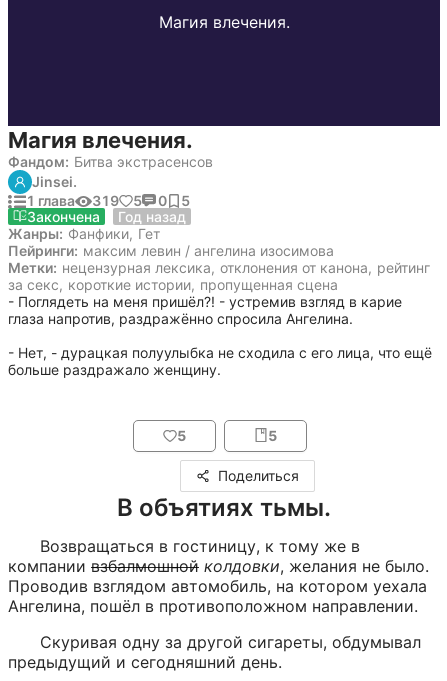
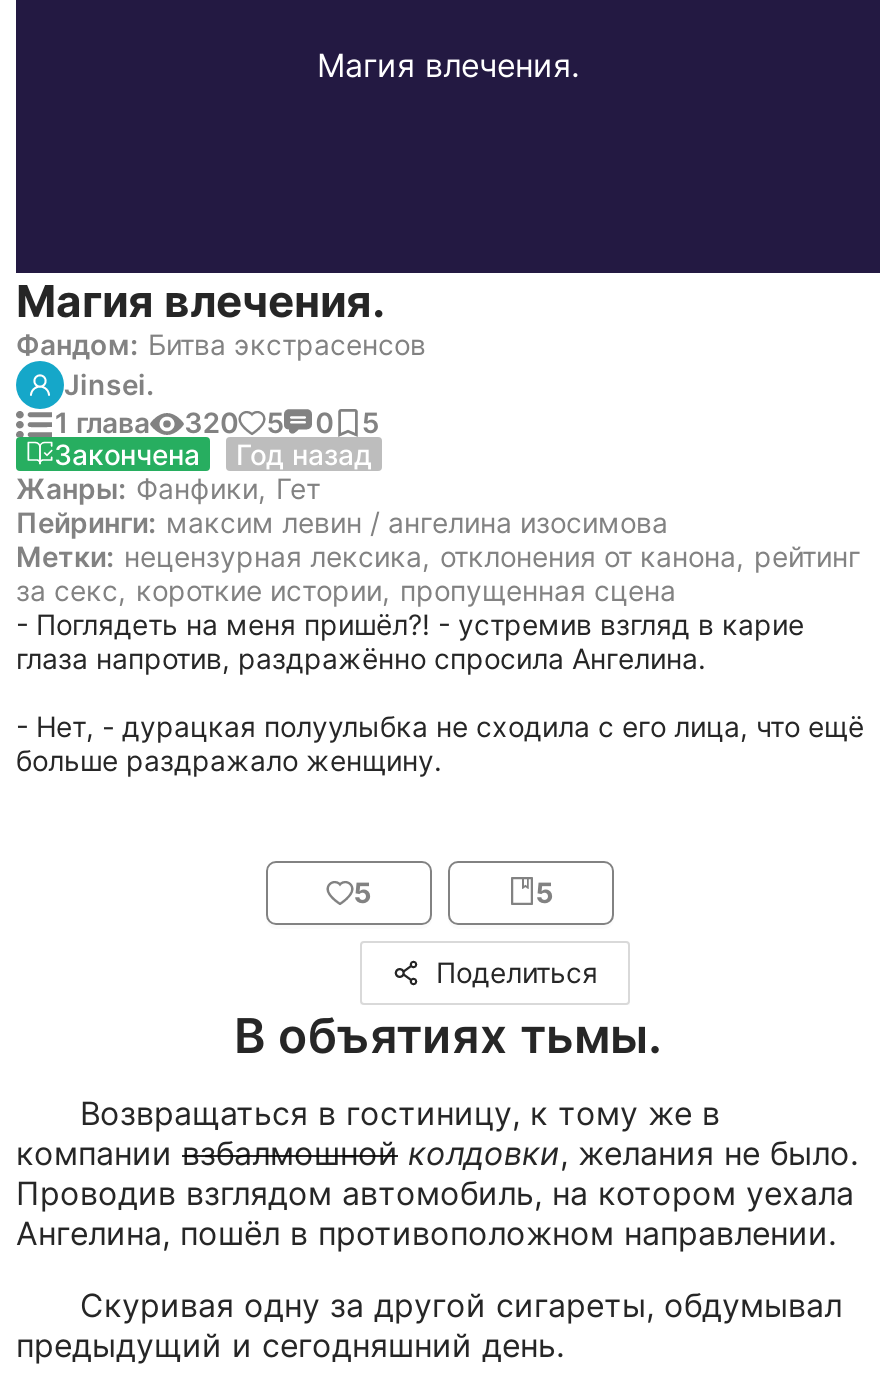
- 1 глава 319 5 0 5
+ 1 глава 320 5 0 5
